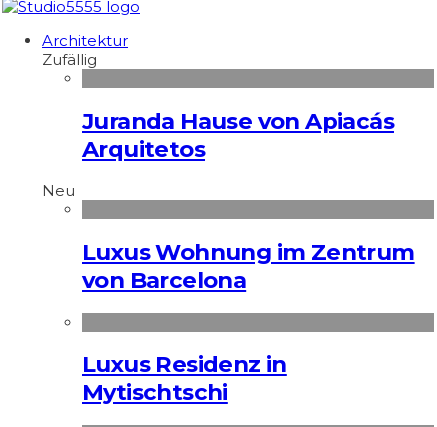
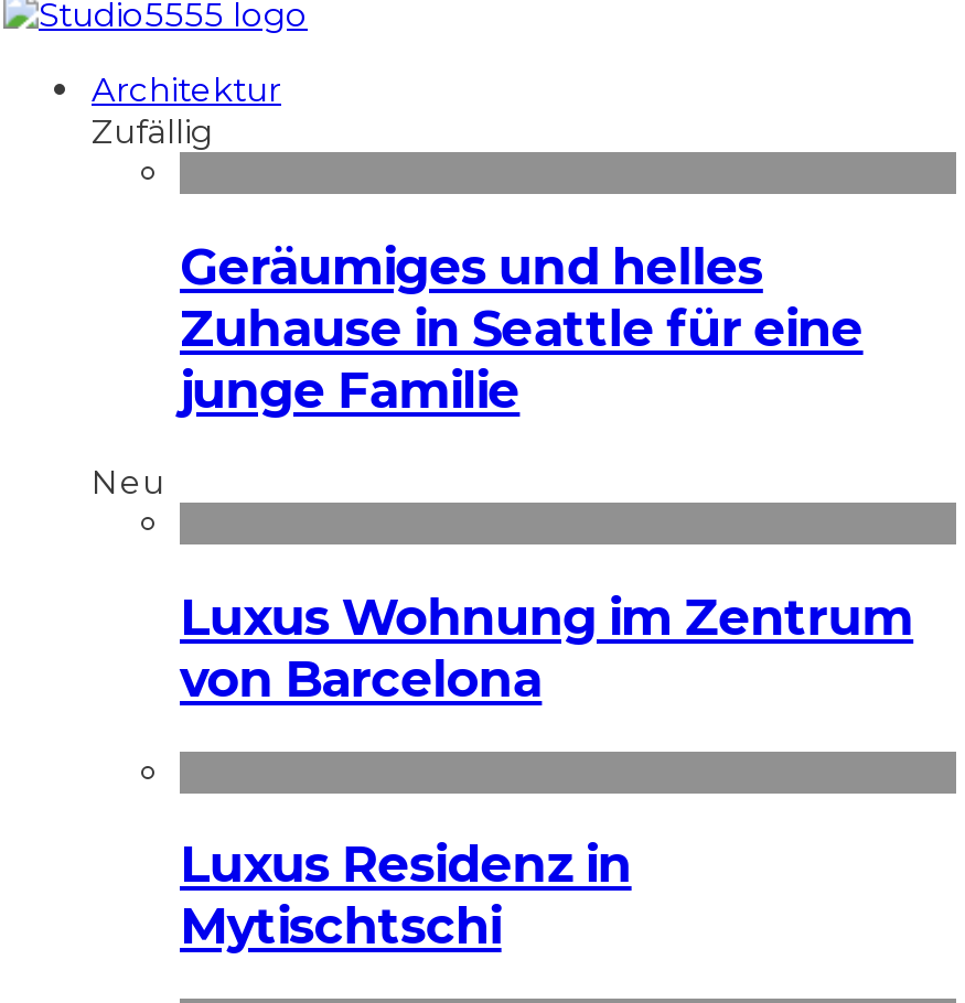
- Juranda Hause von Apiacás
- Arquitetos
+ Geräumiges und helles
+ Zuhause in Seattle für eine
+ junge Familie
